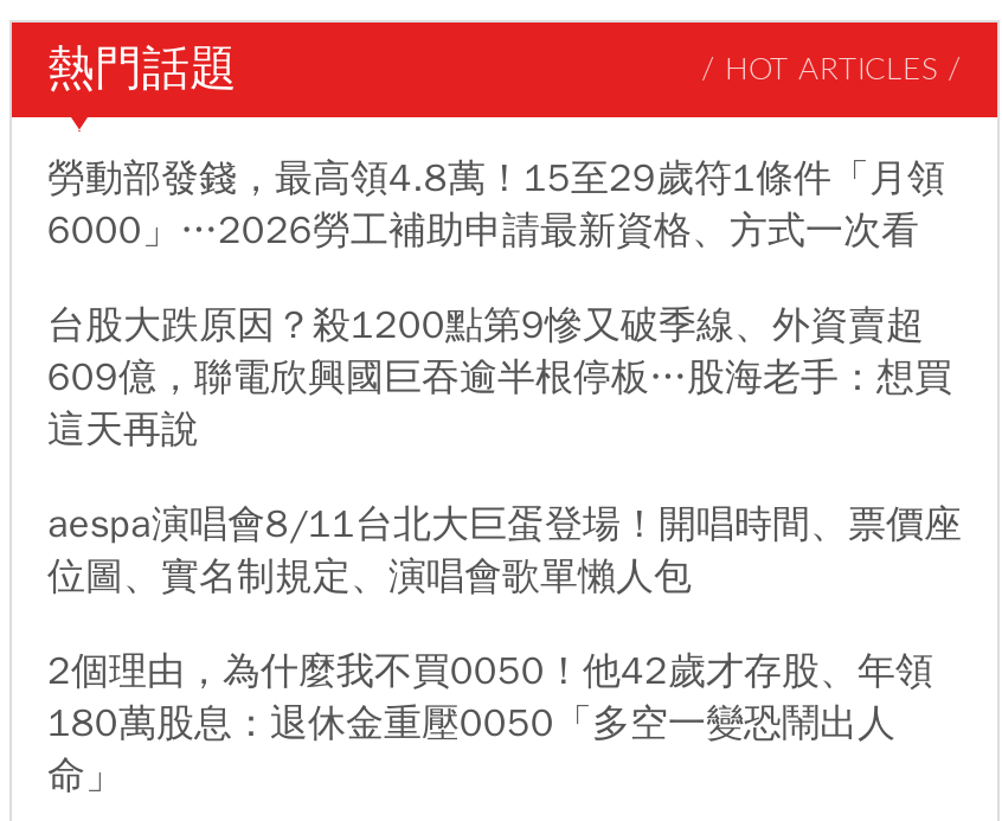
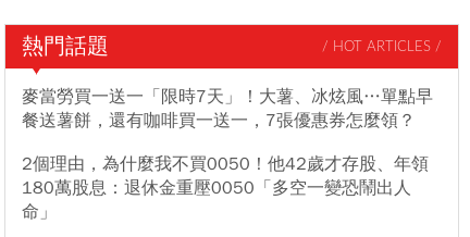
- 勞動部發錢，最高領4.8萬！15至29歲符1條件「月領
- 6000」…2026勞工補助申請最新資格、方式一次看
- 台股大跌原因？殺1200點第9慘又破季線、外資賣超
- 609億，聯電欣興國巨吞逾半根停板…股海老手：想買
- 這天再說
- aespa演唱會8/11台北大巨蛋登場！開唱時間、票價座
- 位圖、實名制規定、演唱會歌單懶人包
+ 麥當勞買一送一「限時7天」！大薯、冰炫風…單點早
+ 餐送薯餅，還有咖啡買一送一，7張優惠券怎麼領？
